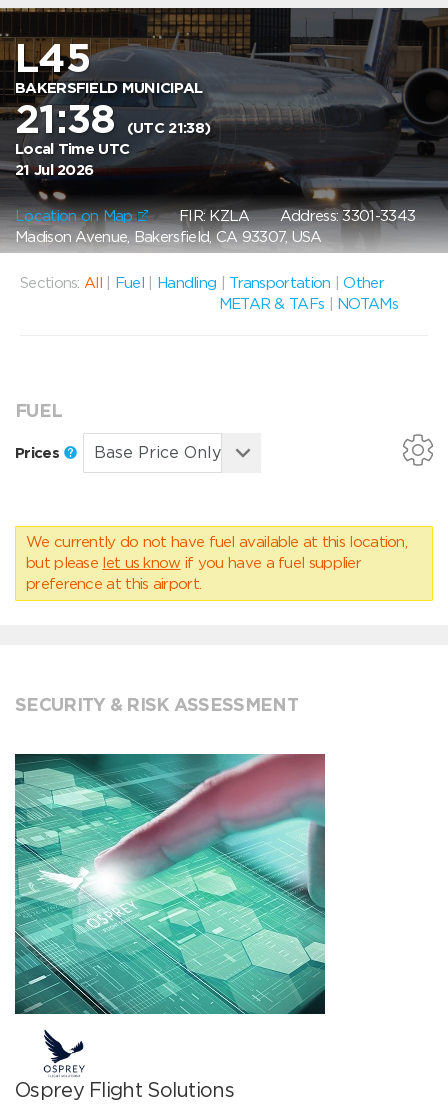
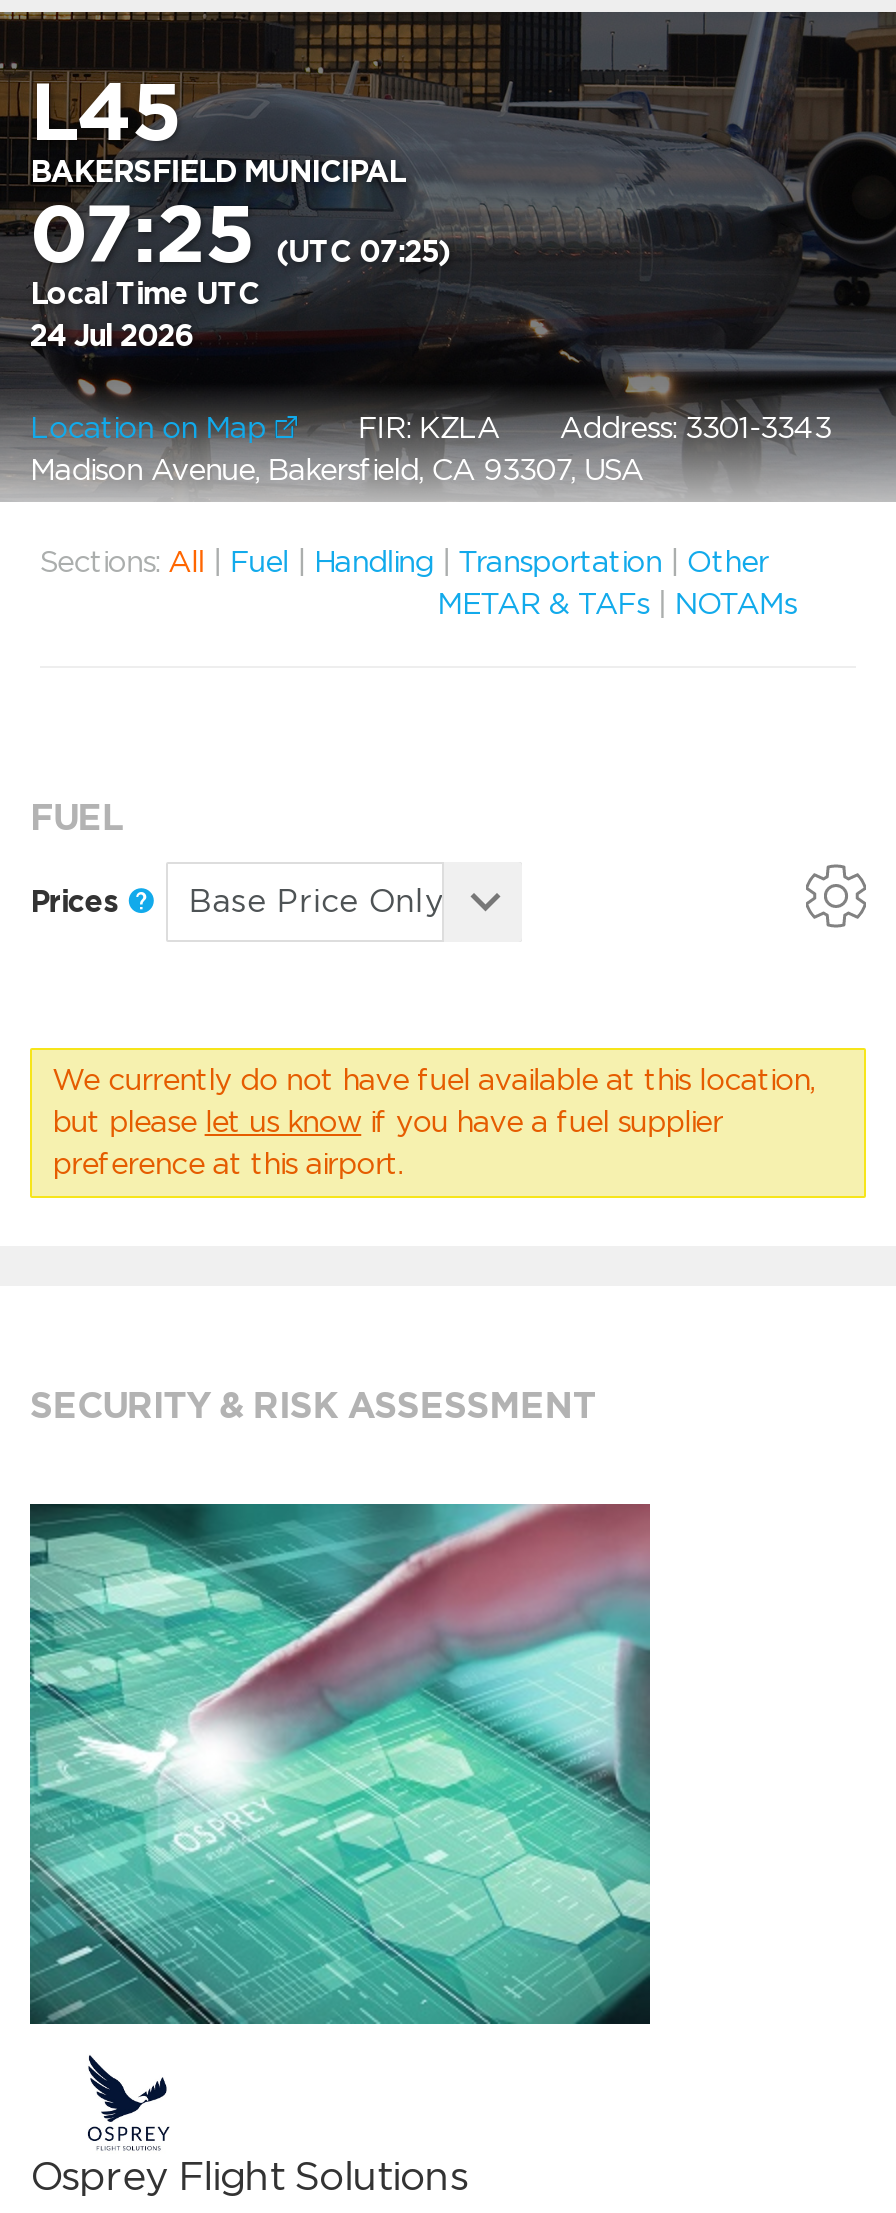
- 21:38 (UTC 21:38)
+ 07:25 (UTC 07:25)

- 21 Jul 2026
+ 24 Jul 2026
